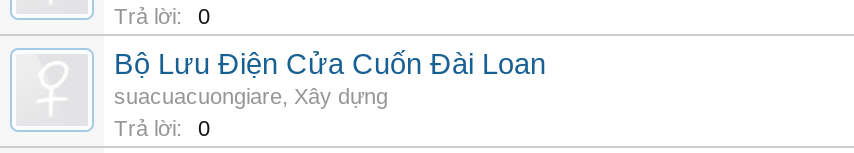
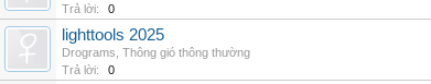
- Bộ Lưu Điện Cửa Cuốn Đài Loan
- suacuacuongiare, Xây dựng
+ lighttools 2025
+ Drograms, Thông gió thông thường
